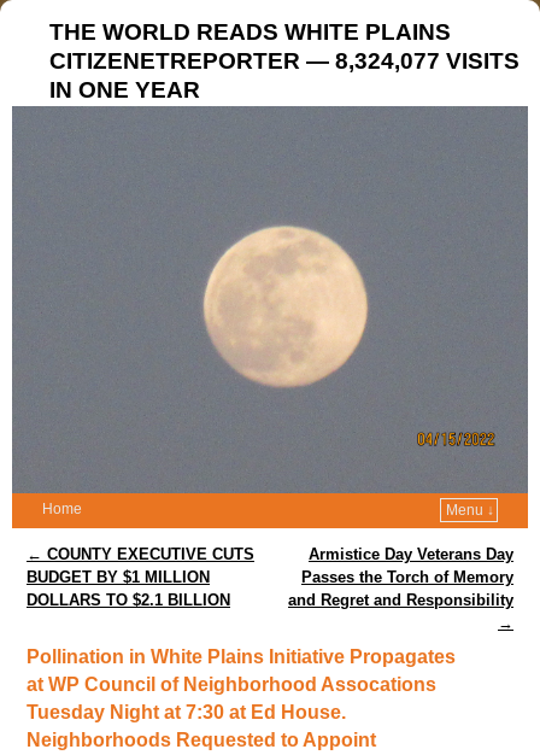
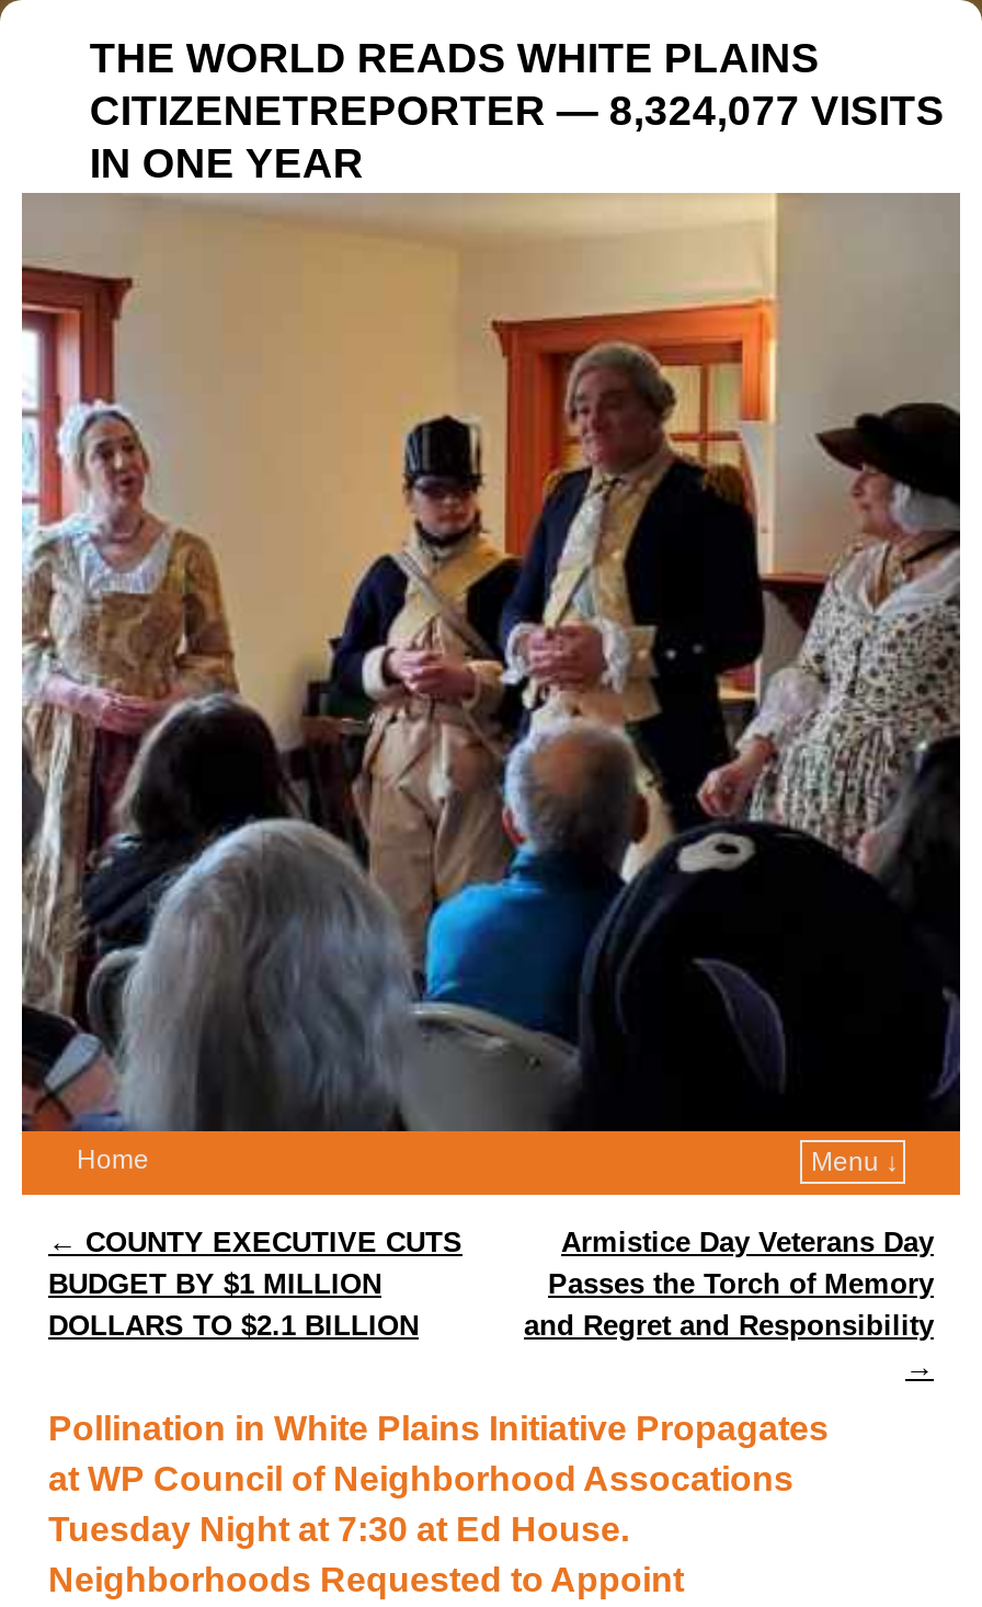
- [image]
+ [image]
